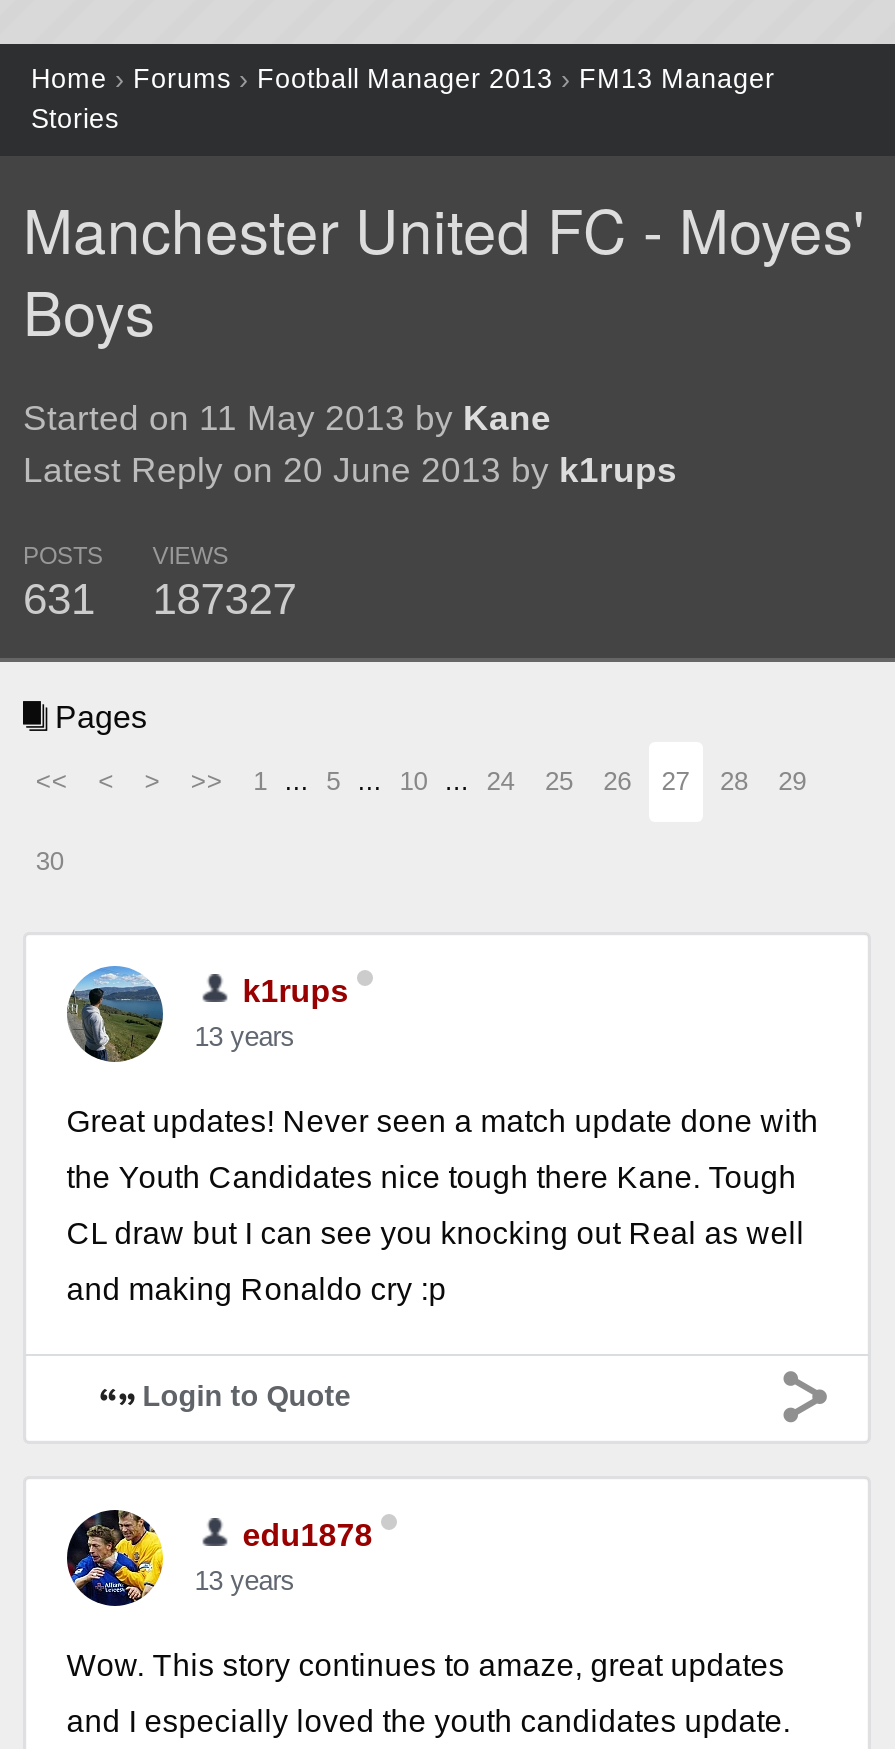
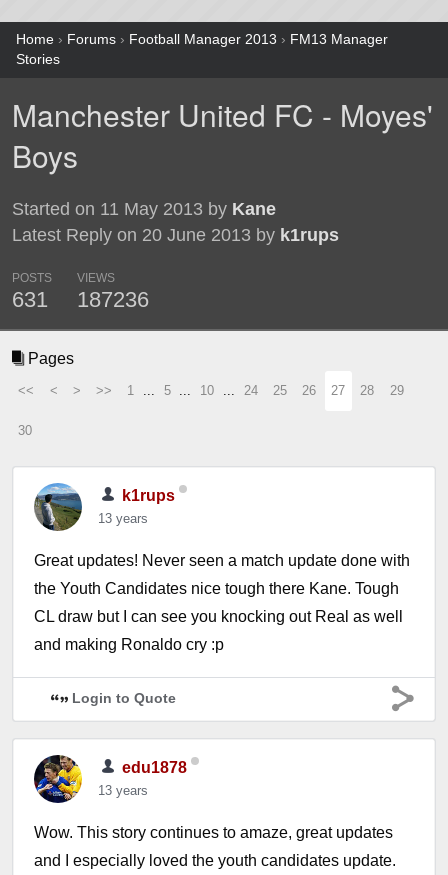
- 631 187327
+ 631 187236
